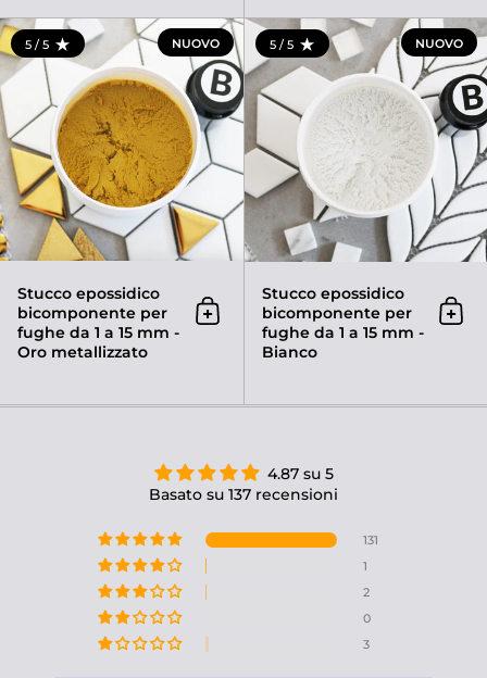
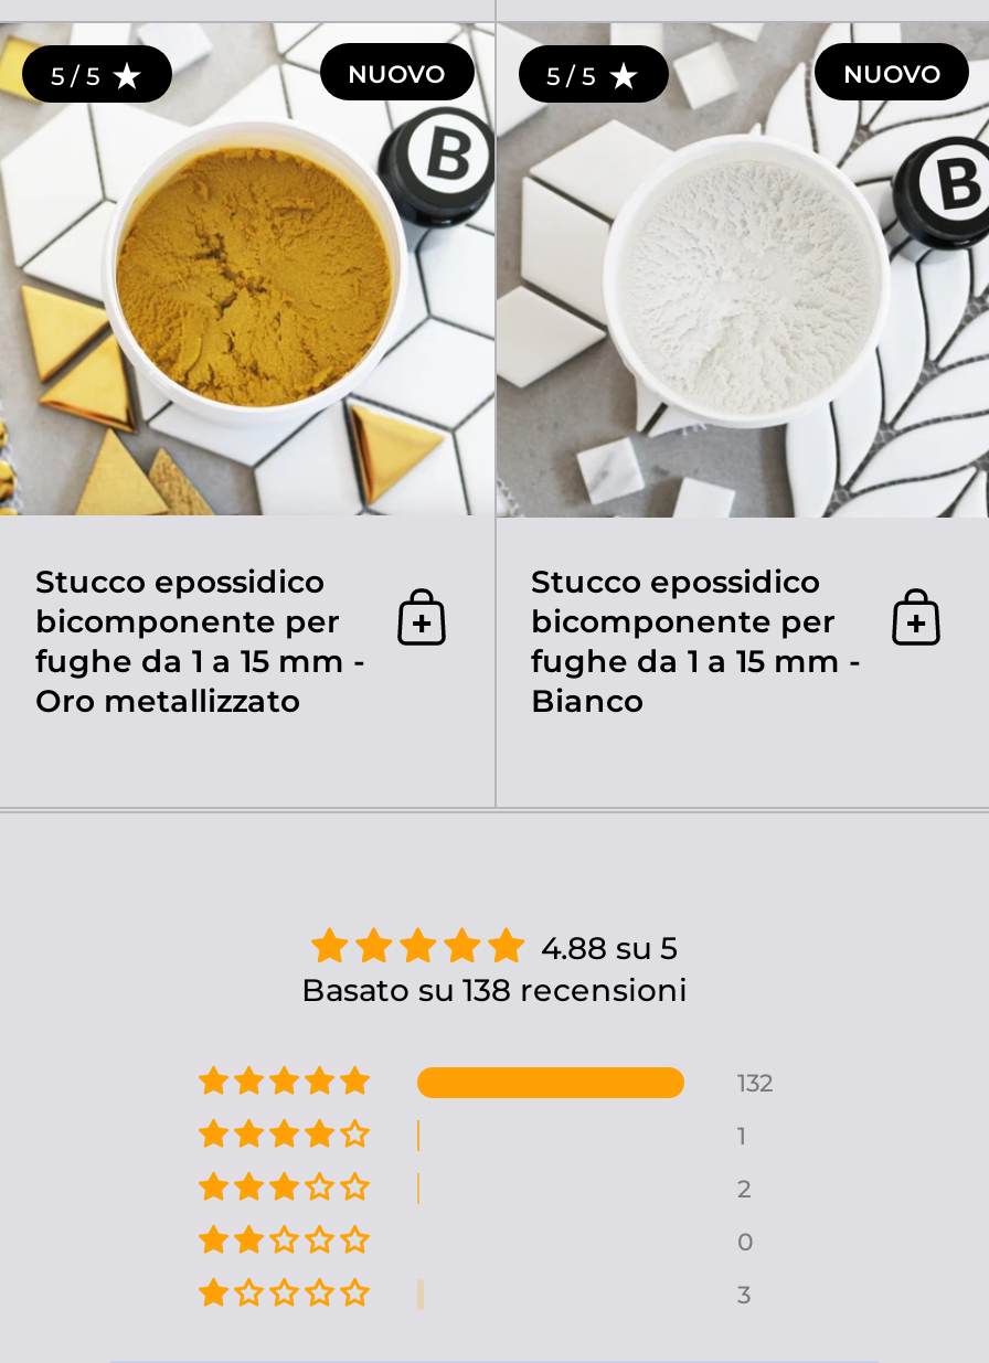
- 4.87 su 5
+ 4.88 su 5

- Basato su 137 recensioni
+ Basato su 138 recensioni

- 131
+ 132
